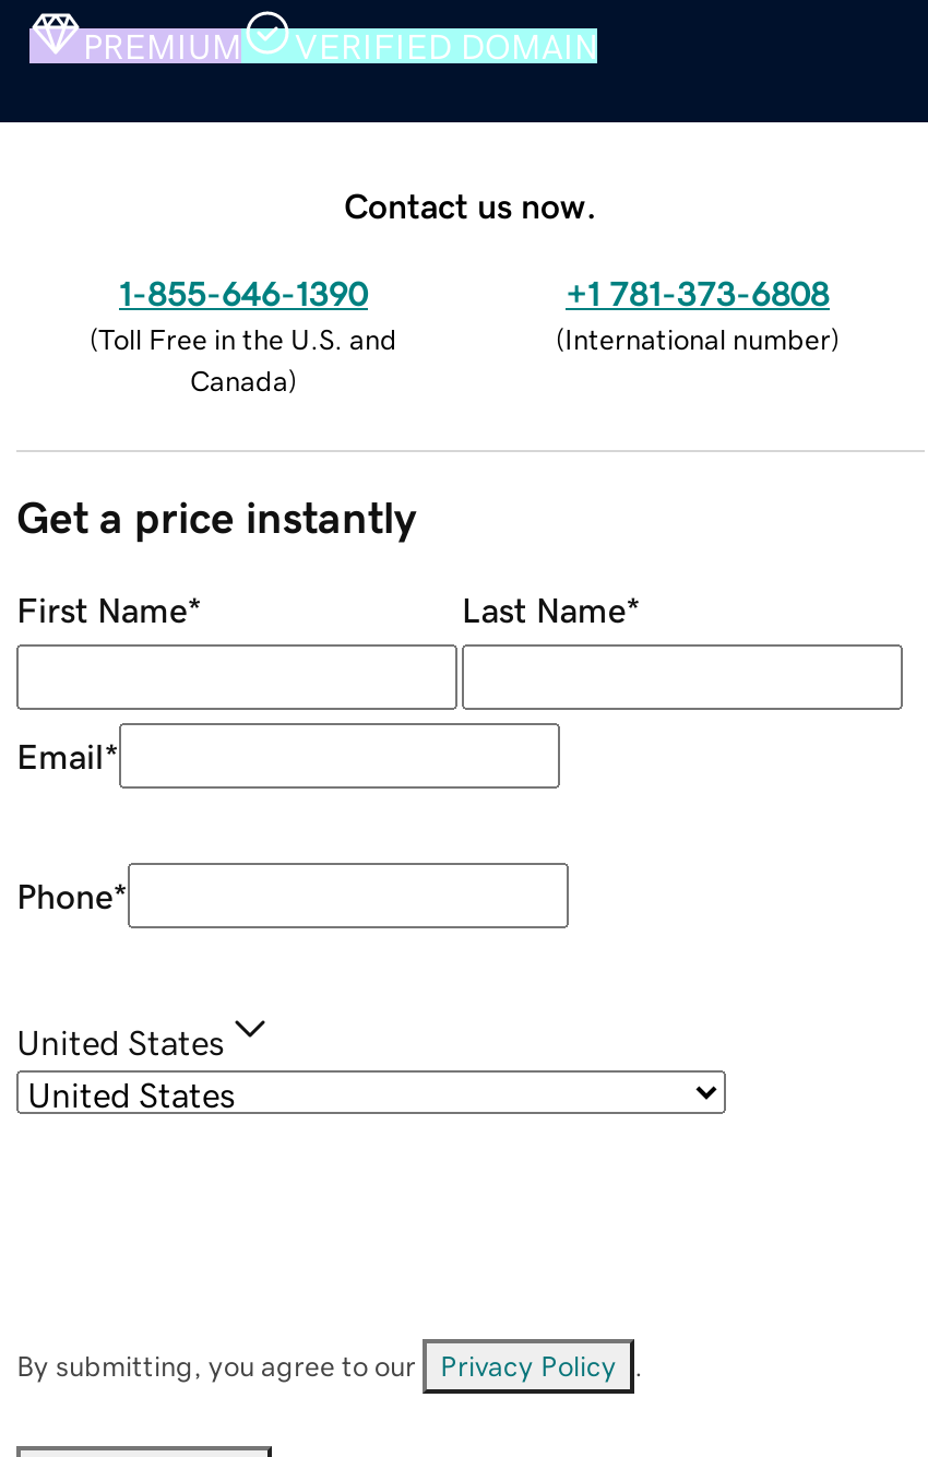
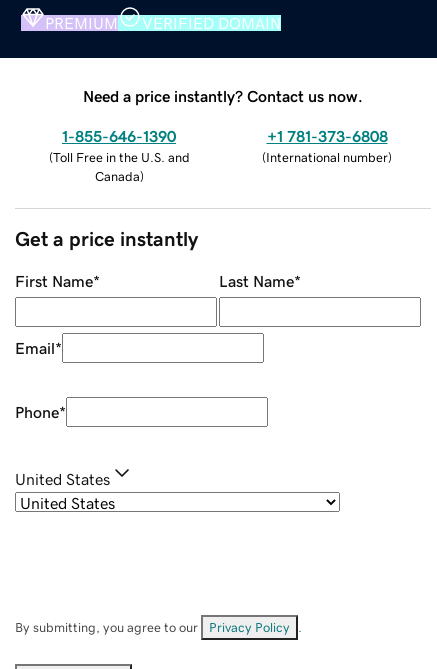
- Contact us now.
+ Need a price instantly? Contact us now.
